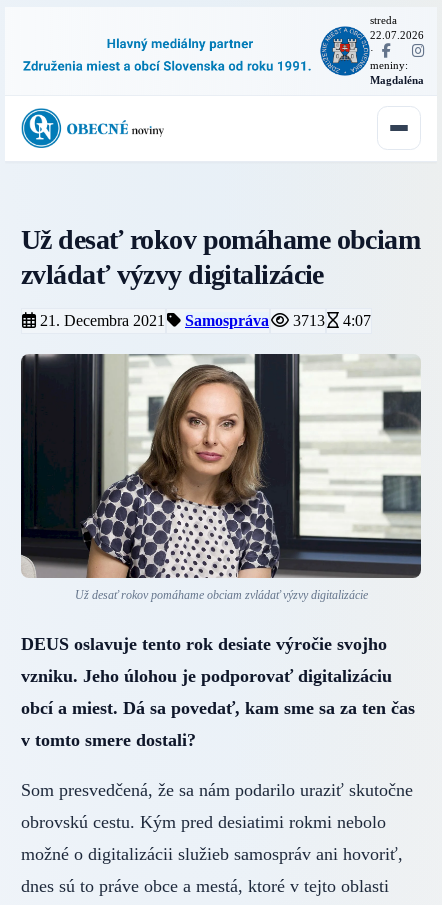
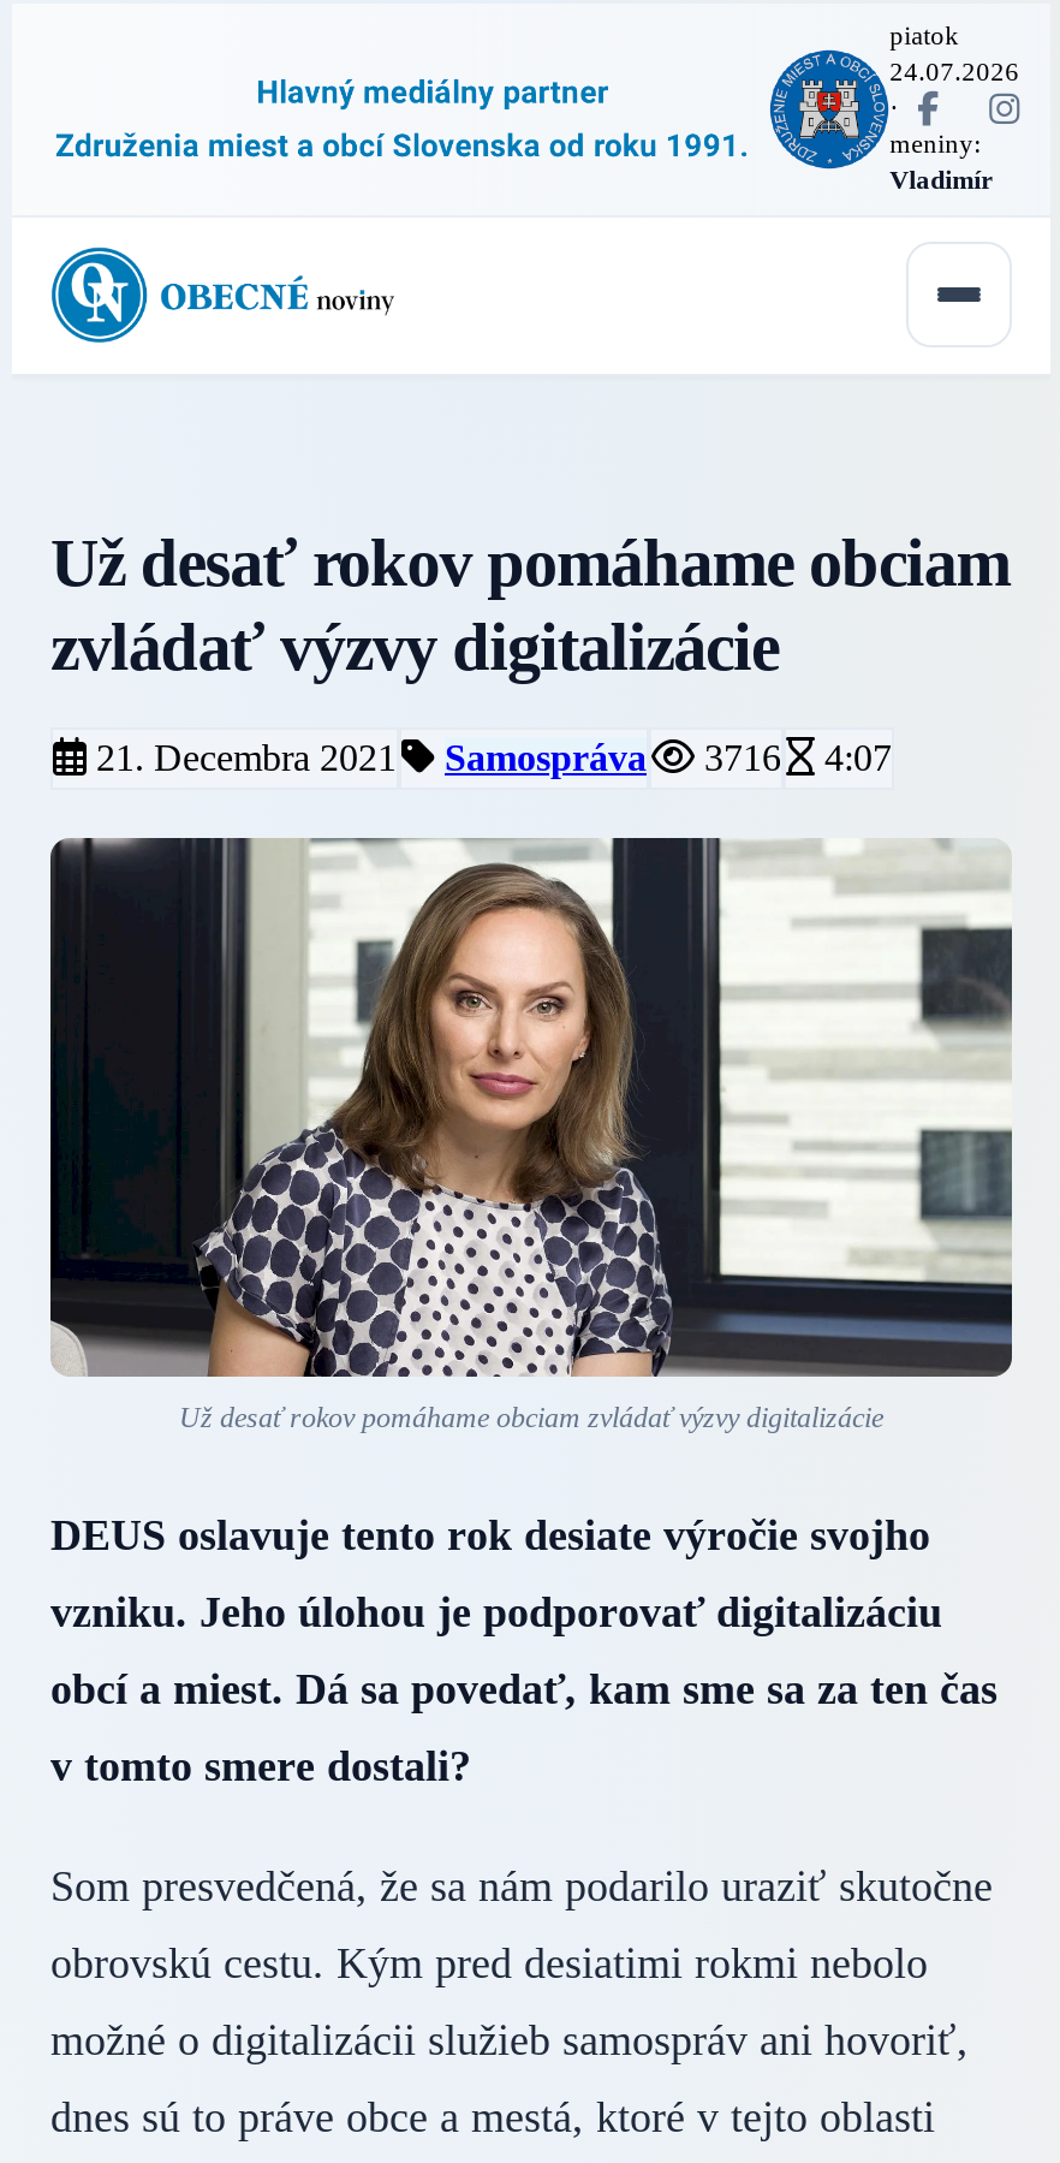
- streda
- 22.07.2026
+ piatok
+ 24.07.2026

- Magdaléna
+ Vladimír

- 21. Decembra 2021 Samospráva 3713 4:07
+ 21. Decembra 2021 Samospráva 3716 4:07
